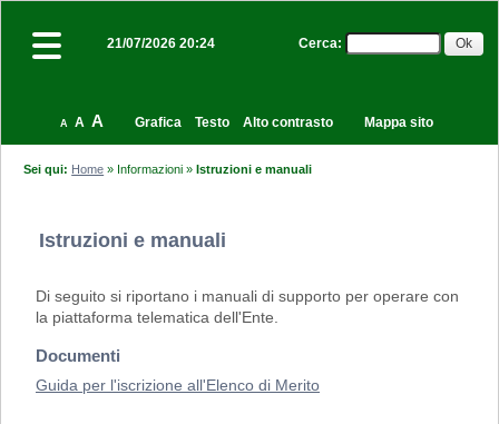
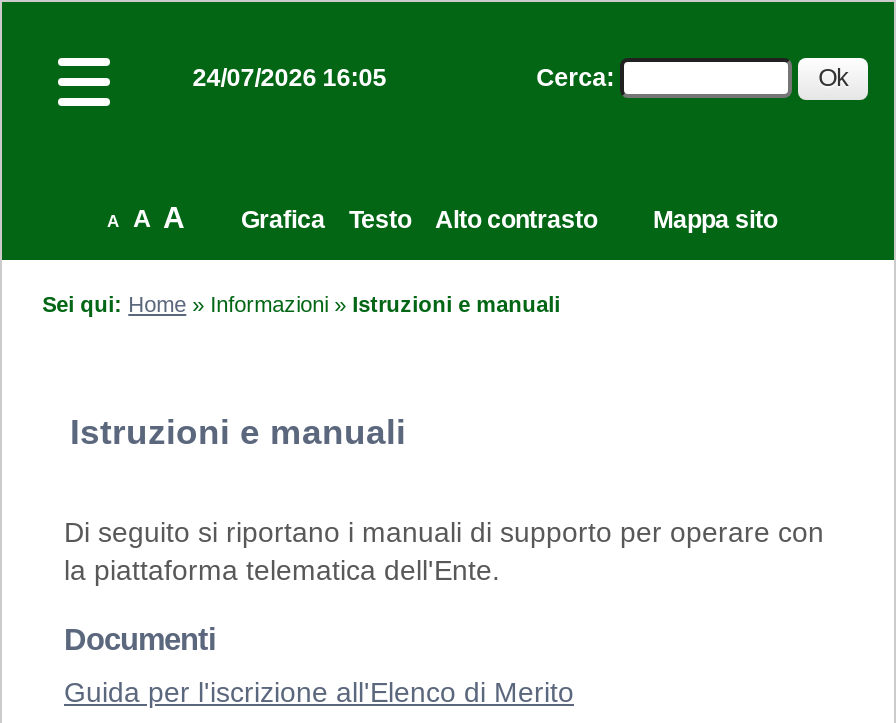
- 21/07/2026 20:24
+ 24/07/2026 16:05
